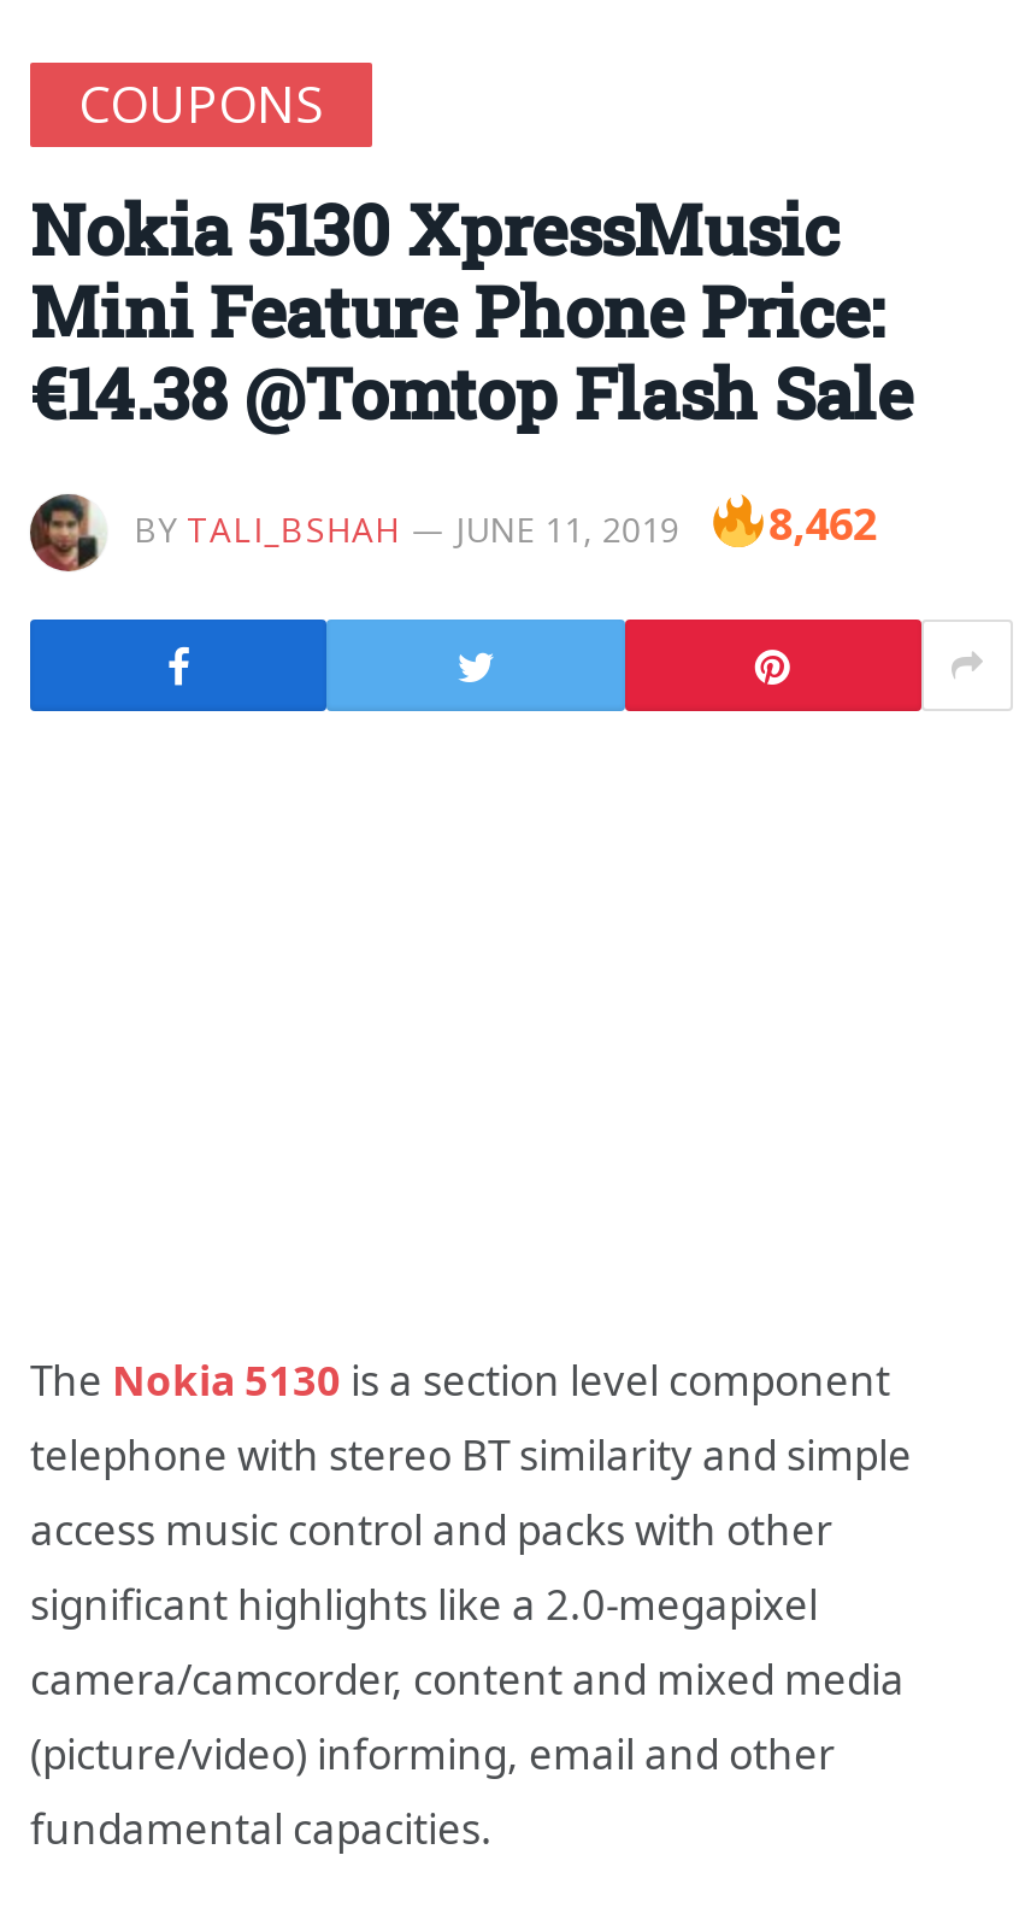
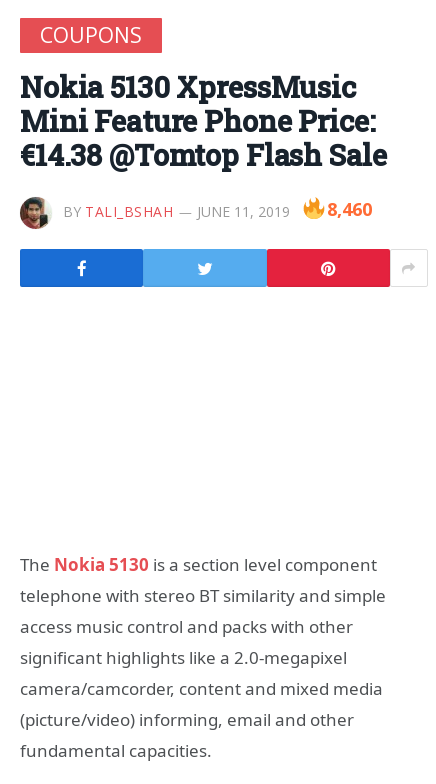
- BY TALI_BSHAH JUNE 11, 2019 8,462
+ BY TALI_BSHAH JUNE 11, 2019 8,460
